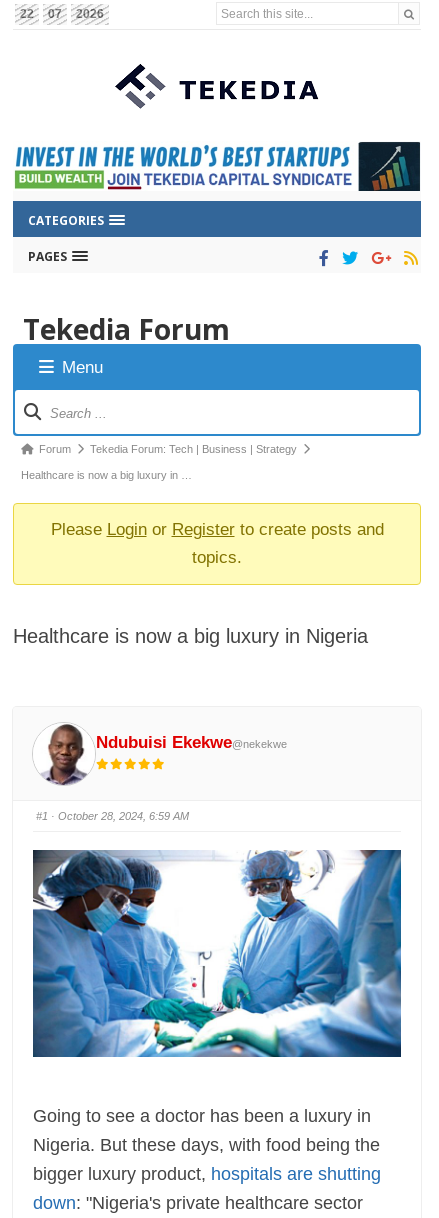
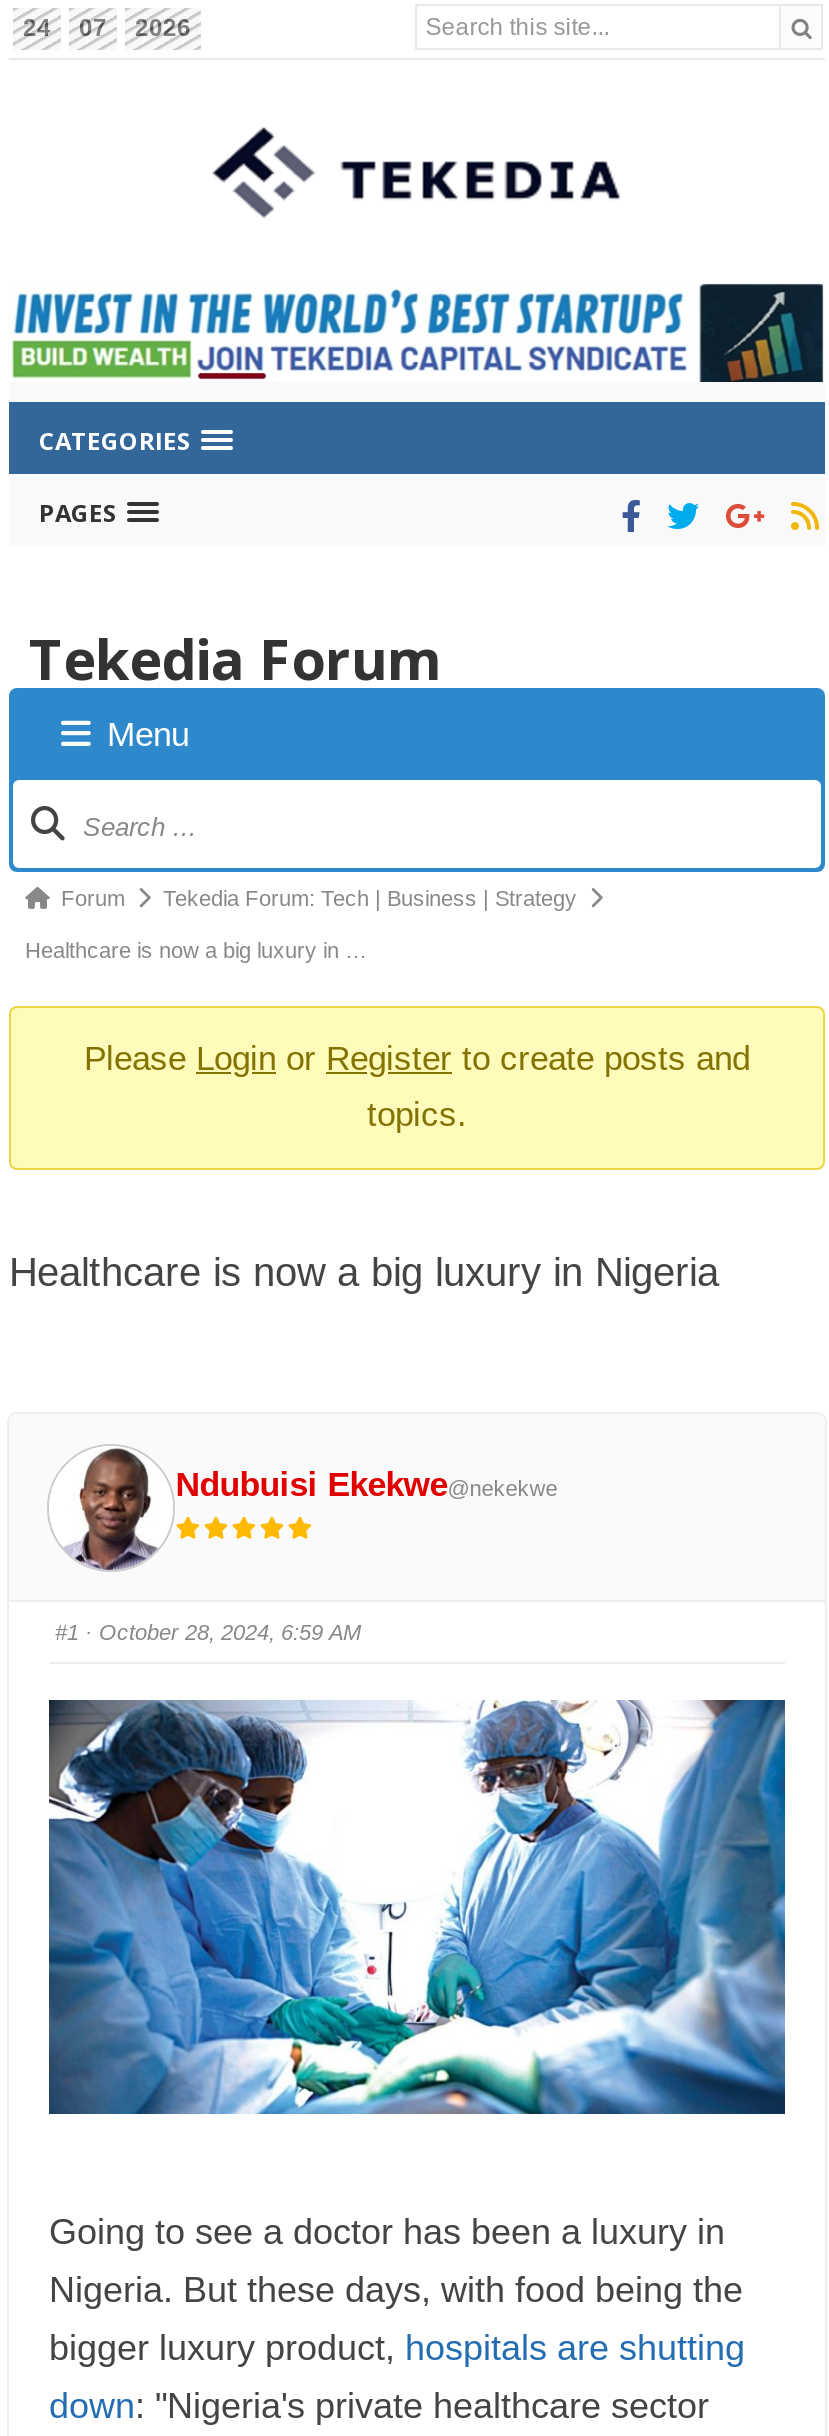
- 22 07 2026
+ 24 07 2026
